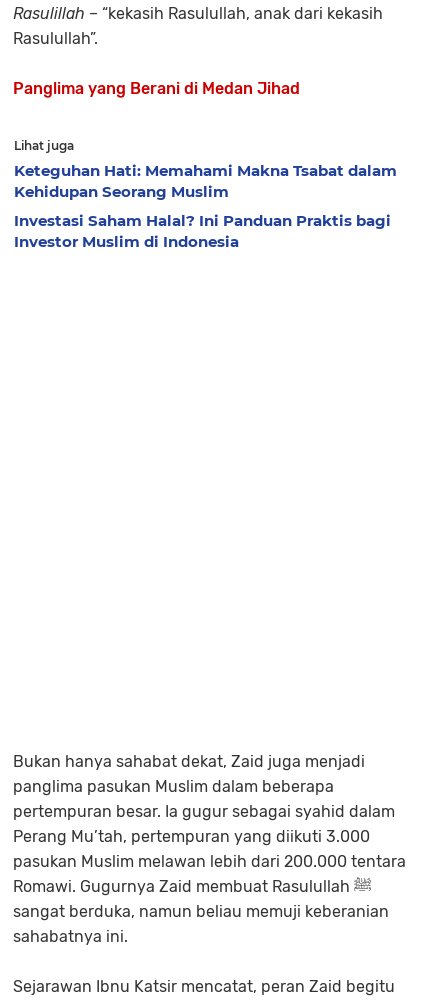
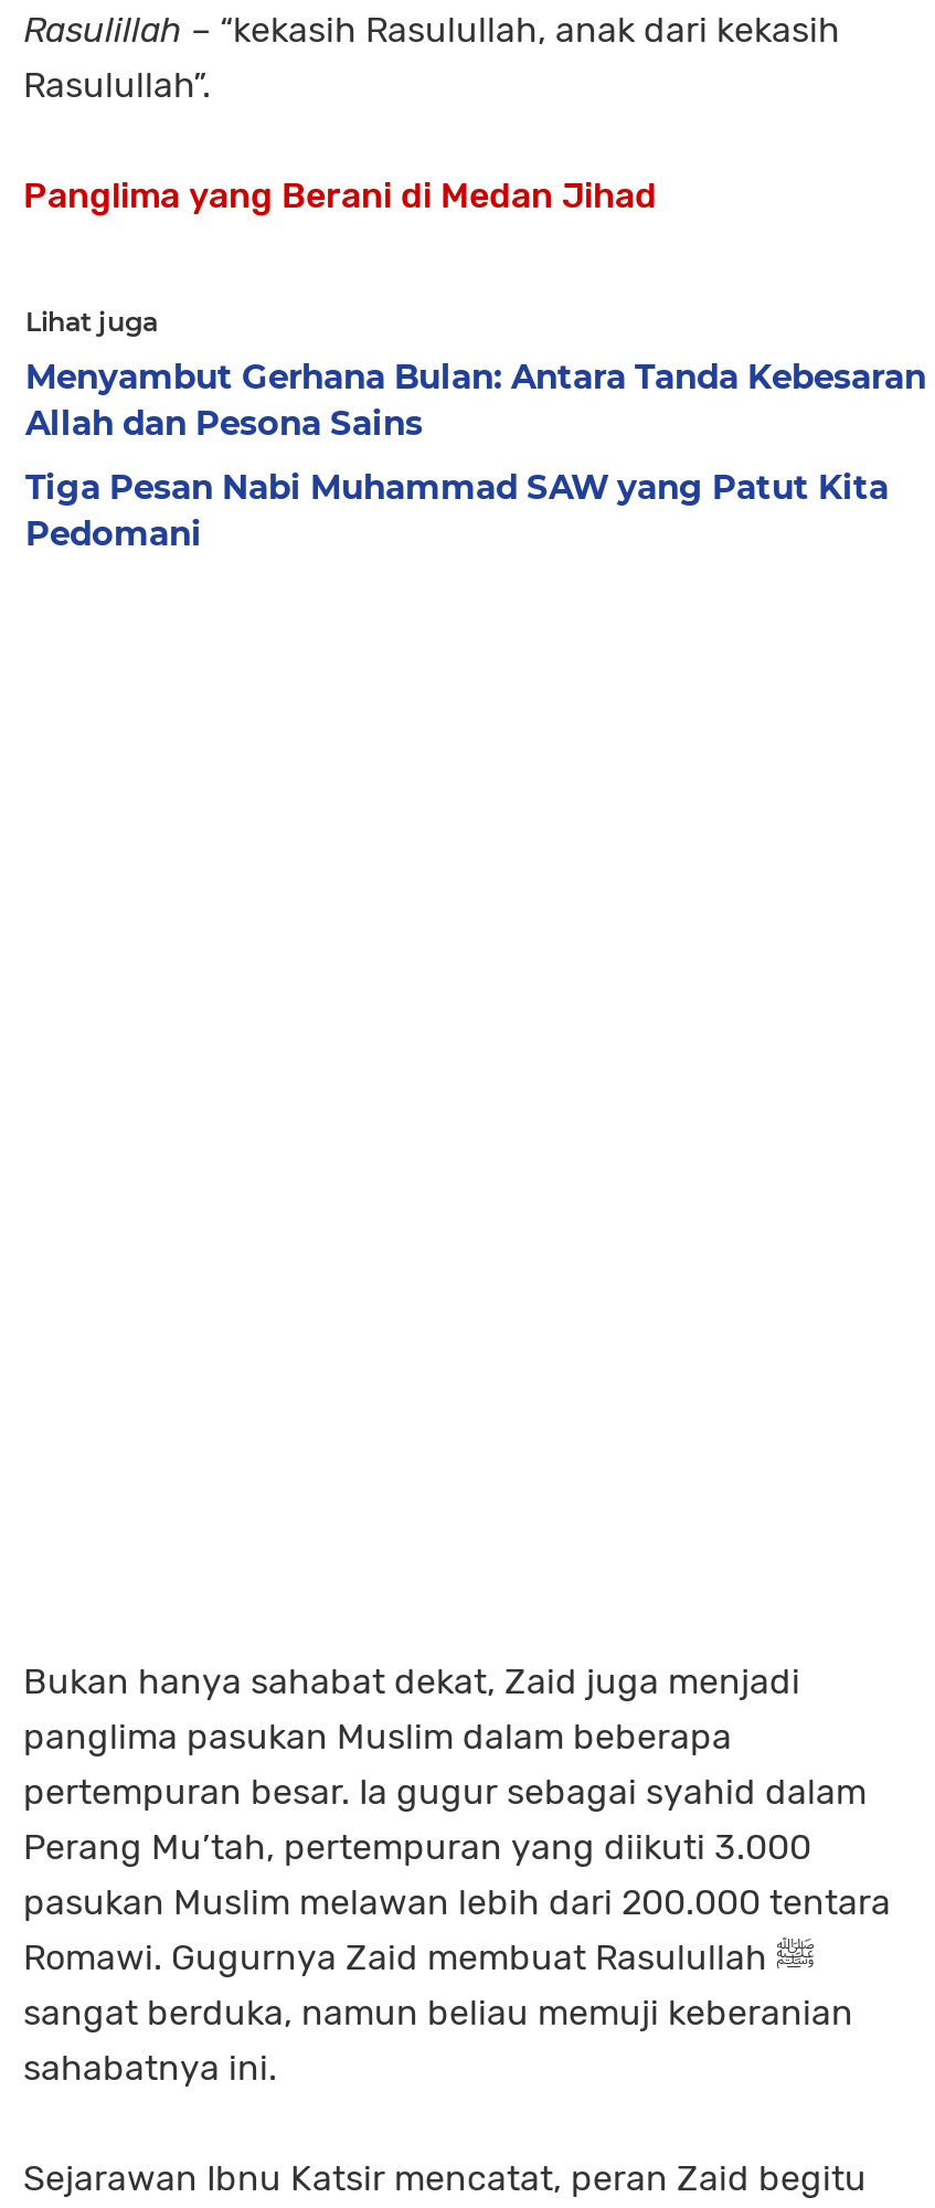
- Keteguhan Hati: Memahami Makna Tsabat dalam
- Kehidupan Seorang Muslim
+ Menyambut Gerhana Bulan: Antara Tanda Kebesaran
+ Allah dan Pesona Sains

- Investasi Saham Halal? Ini Panduan Praktis bagi
- Investor Muslim di Indonesia
+ Tiga Pesan Nabi Muhammad SAW yang Patut Kita
+ Pedomani
